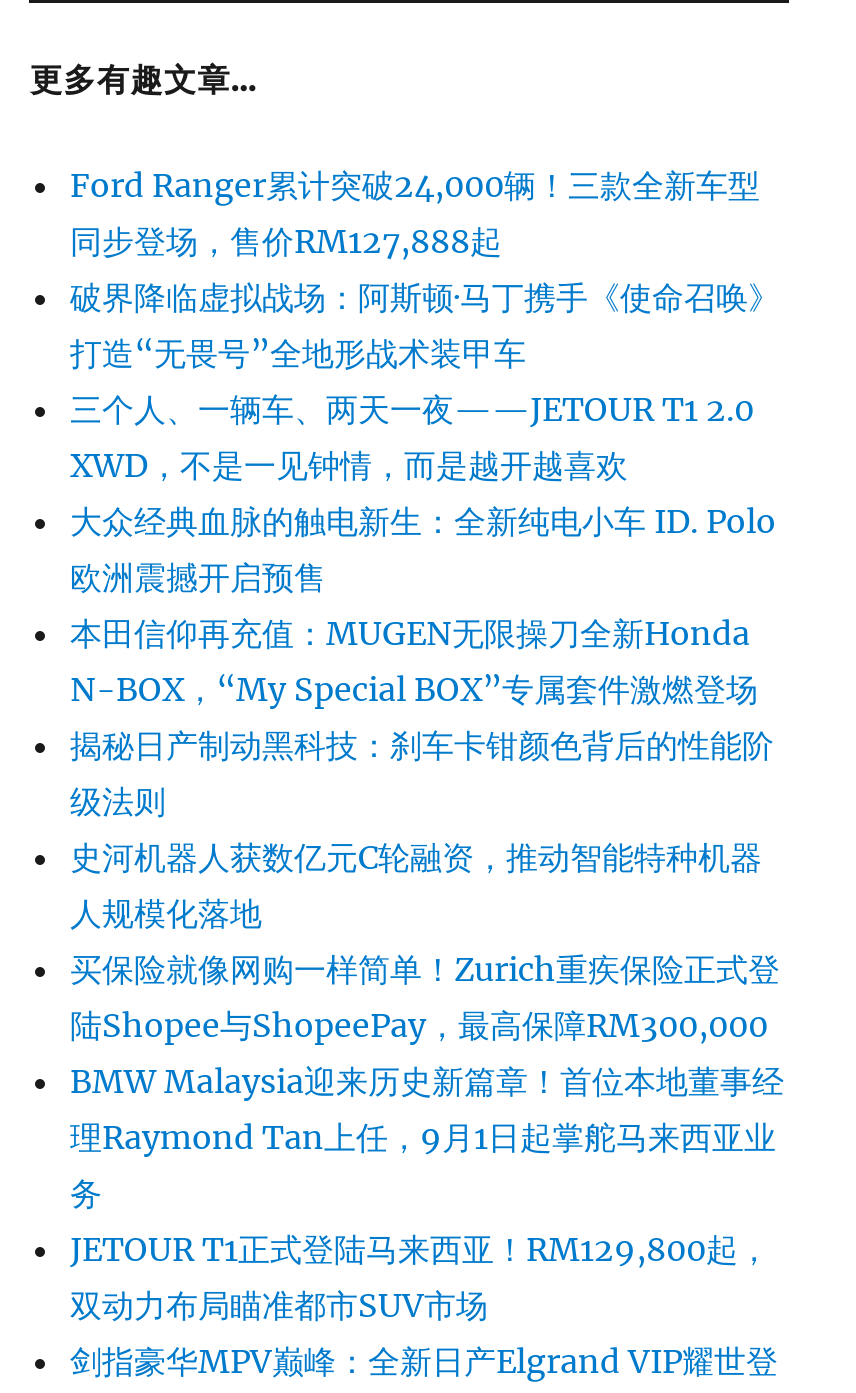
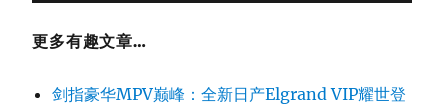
- Ford Ranger累计突破24,000辆！三款全新车型
- 同步登场，售价RM127,888起
- 破界降临虚拟战场：阿斯顿·马丁携手《使命召唤》
- 打造“无畏号”全地形战术装甲车
- 三个人、一辆车、两天一夜——JETOUR T1 2.0
- XWD，不是一见钟情，而是越开越喜欢
- 大众经典血脉的触电新生：全新纯电小车 ID. Polo
- 欧洲震撼开启预售
- 本田信仰再充值：MUGEN无限操刀全新Honda
- N-BOX，“My Special BOX”专属套件激燃登场
- 揭秘日产制动黑科技：刹车卡钳颜色背后的性能阶
- 级法则
- 史河机器人获数亿元C轮融资，推动智能特种机器
- 人规模化落地
- 买保险就像网购一样简单！Zurich重疾保险正式登
- 陆Shopee与ShopeePay，最高保障RM300,000
- BMW Malaysia迎来历史新篇章！首位本地董事经
- 理Raymond Tan上任，9月1日起掌舵马来西亚业
- 务
- JETOUR T1正式登陆马来西亚！RM129,800起，
- 双动力布局瞄准都市SUV市场
